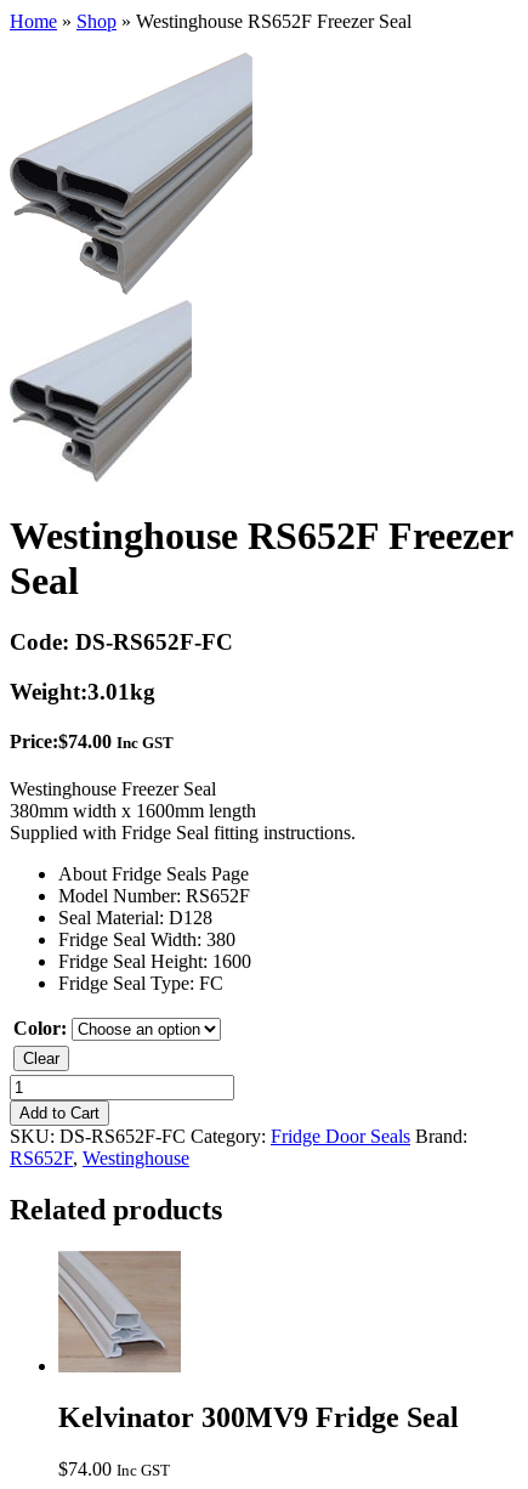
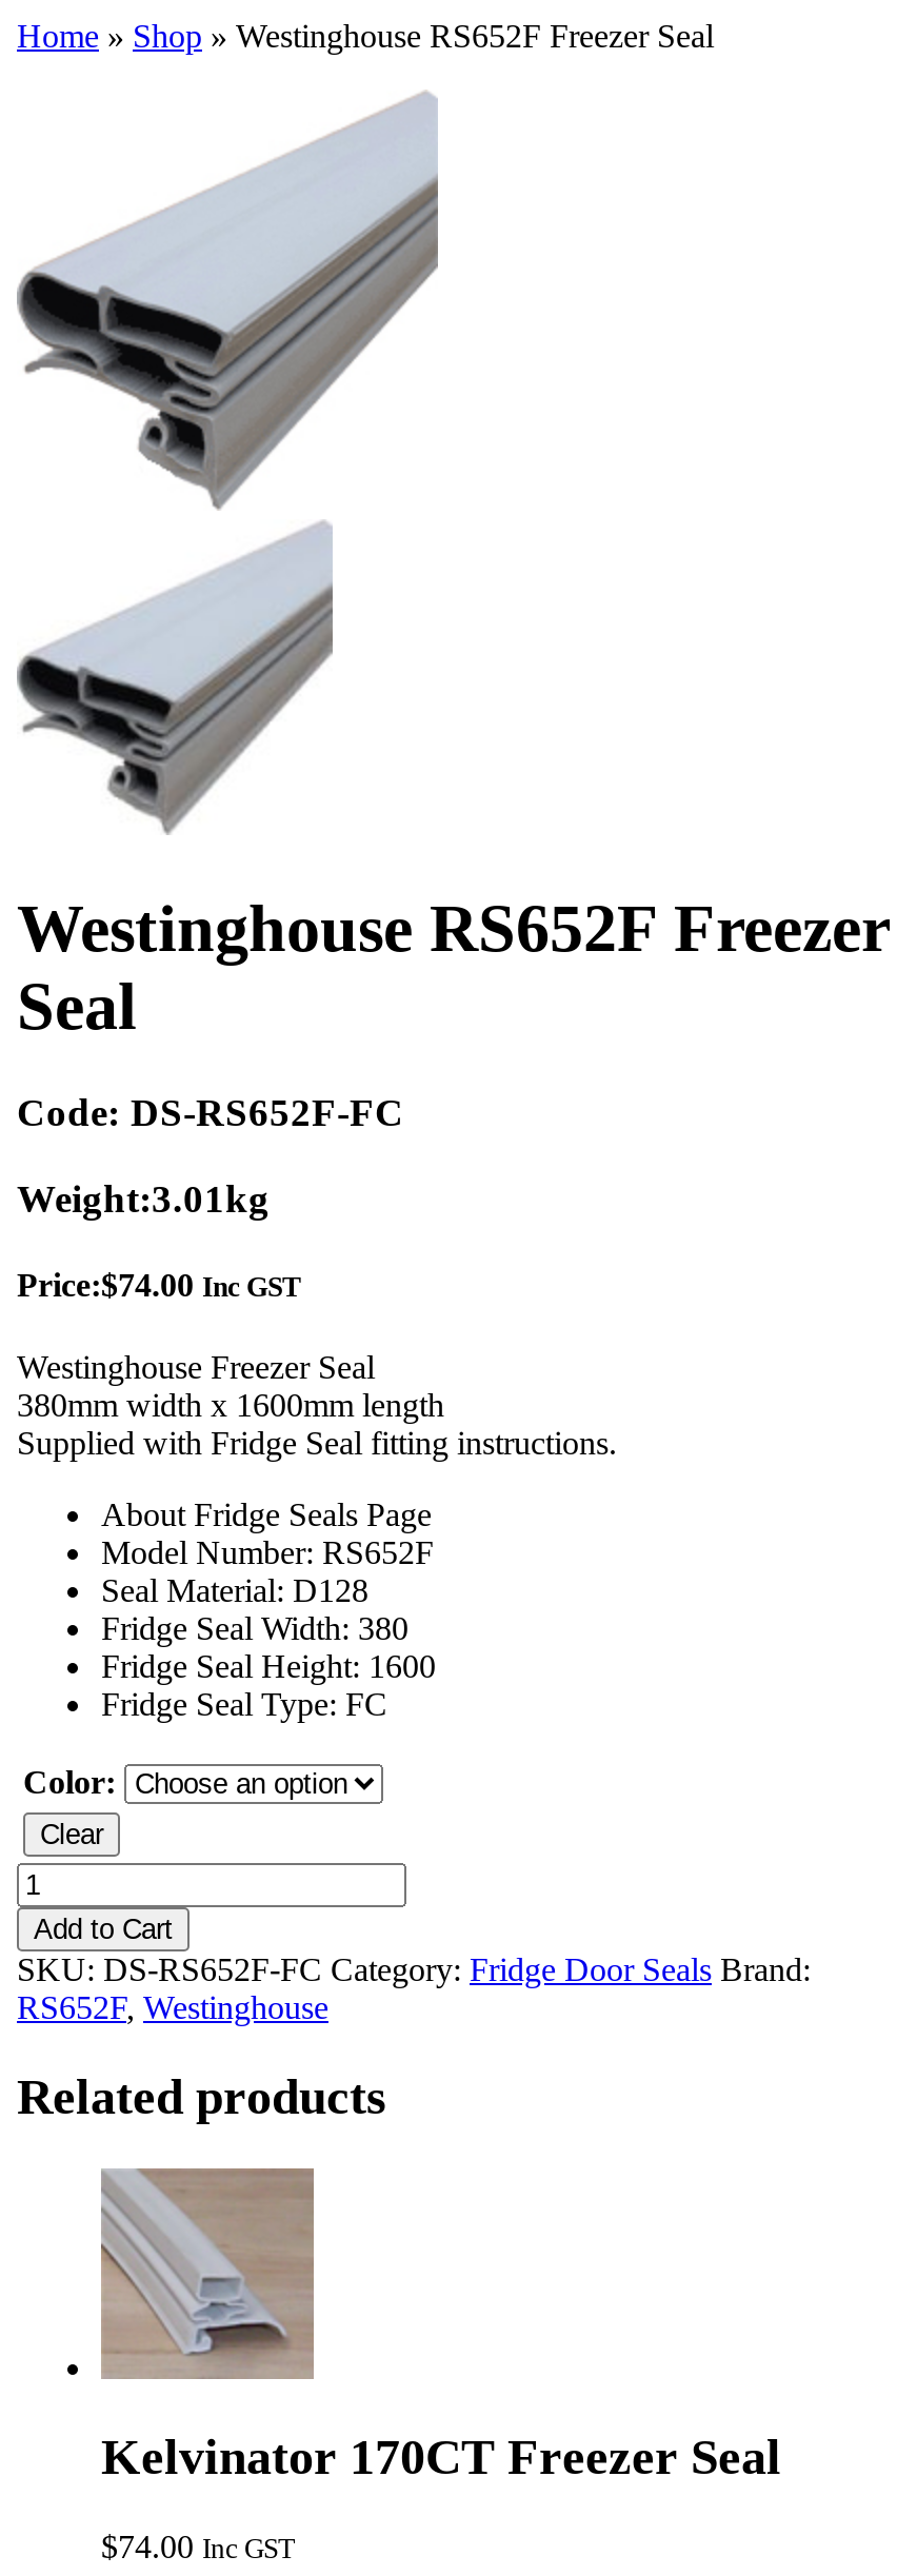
- Kelvinator 300MV9 Fridge Seal
+ Kelvinator 170CT Freezer Seal
